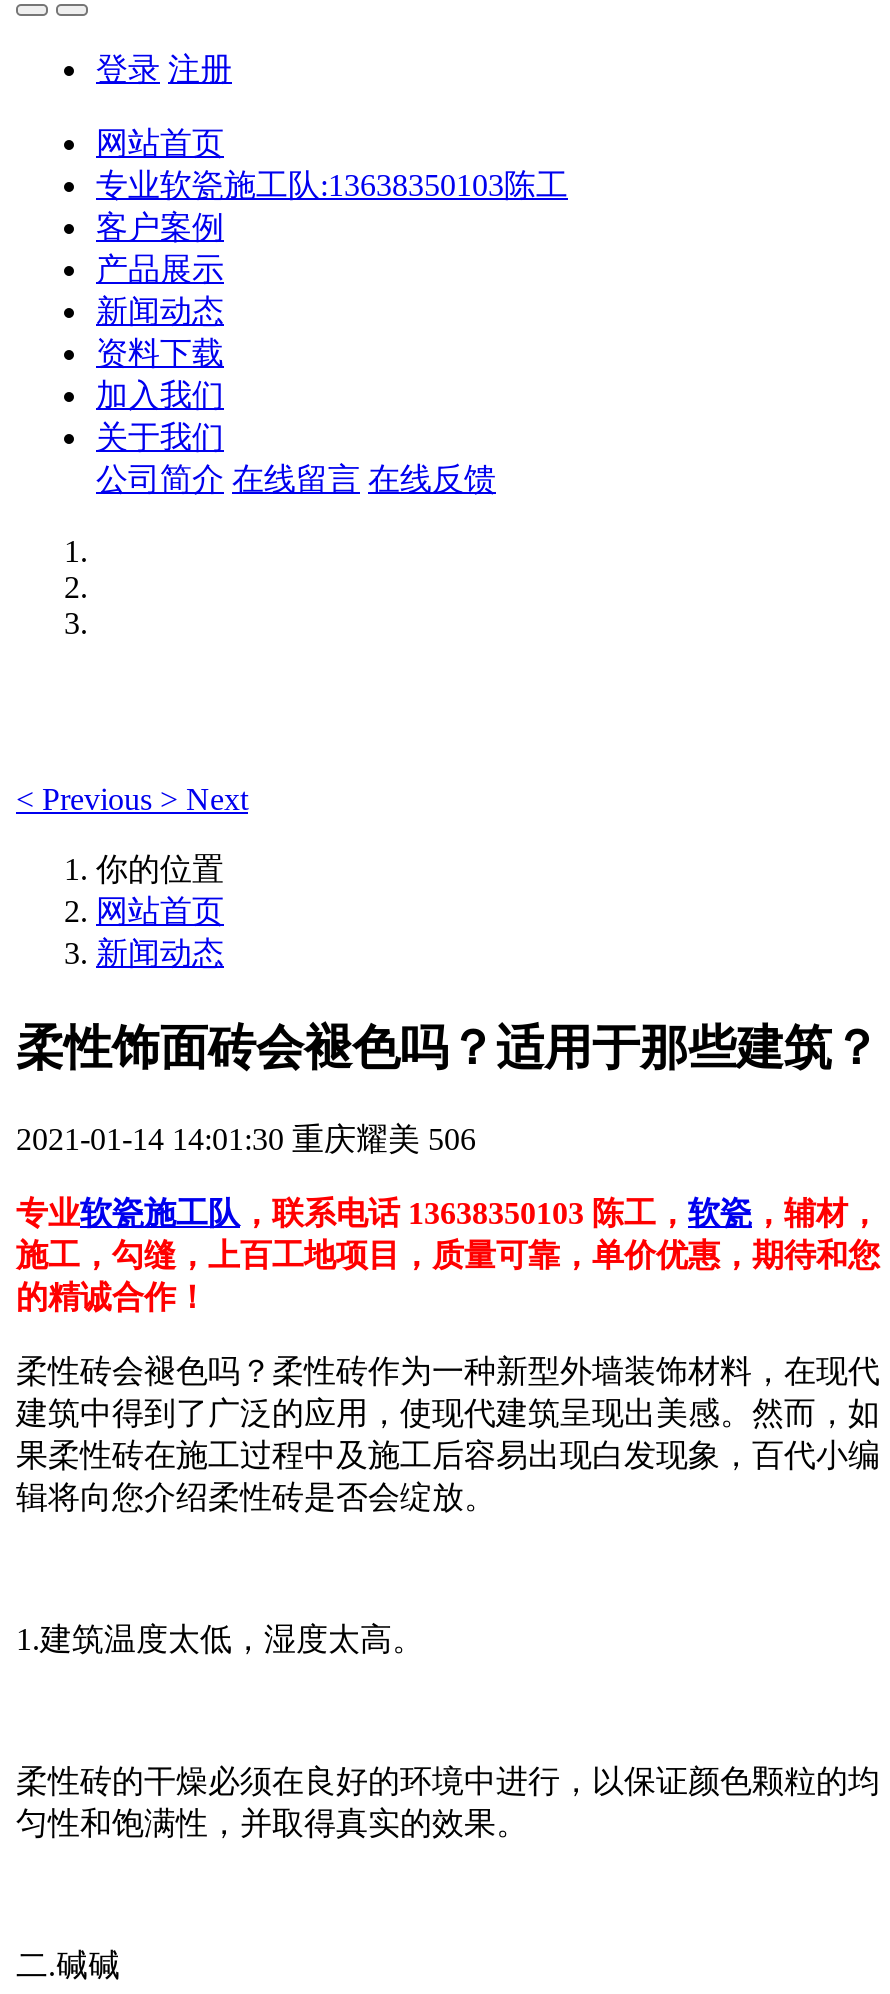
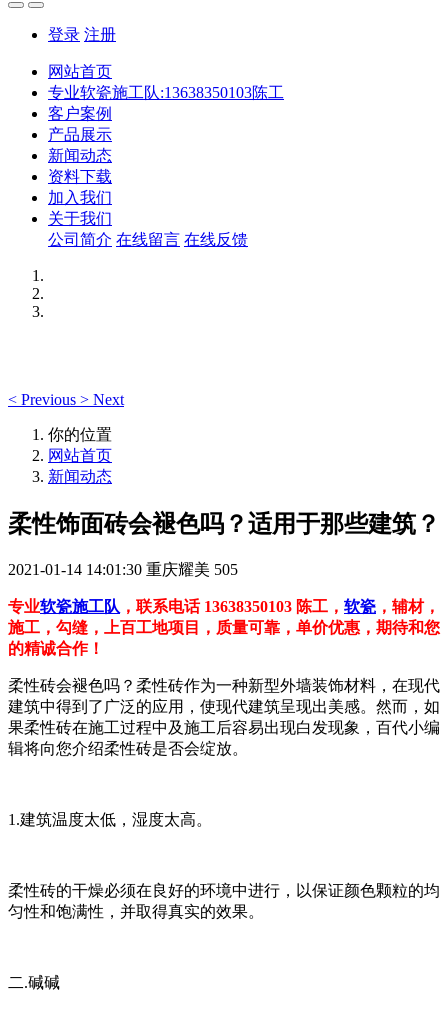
- 2021-01-14 14:01:30 重庆耀美 506
+ 2021-01-14 14:01:30 重庆耀美 505
